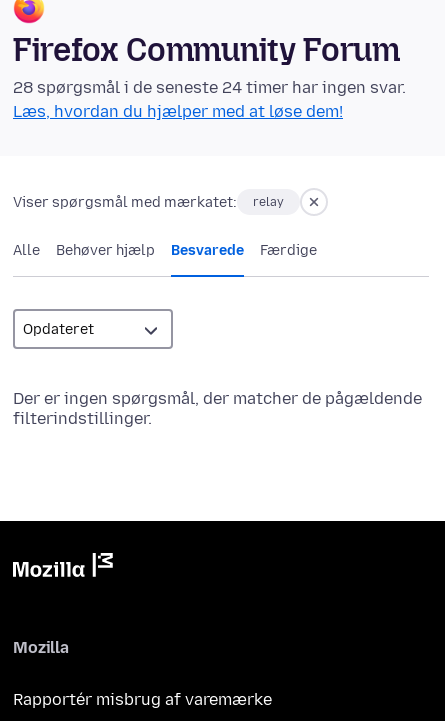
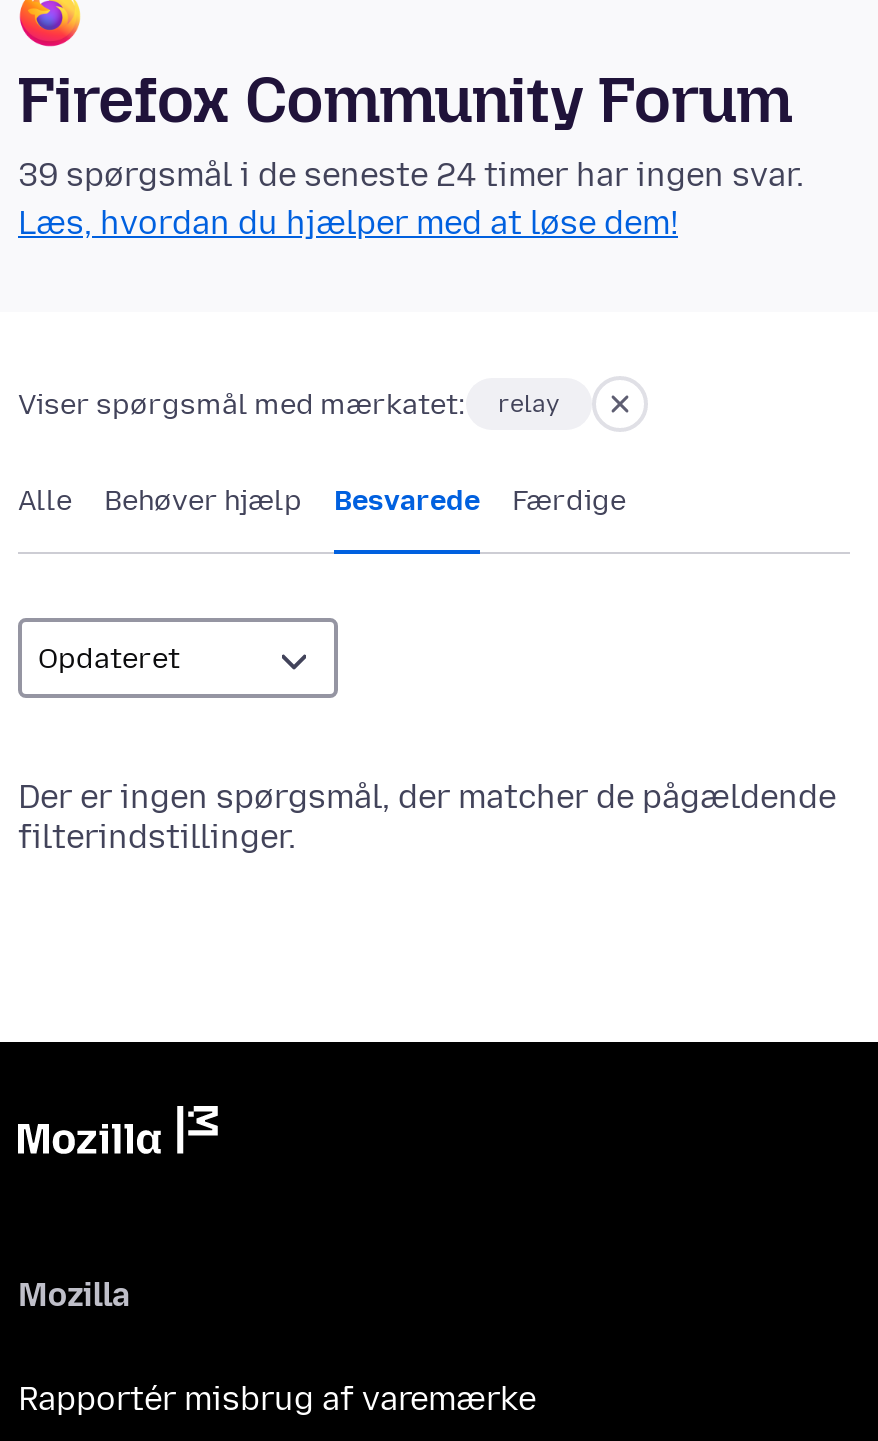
- 28 spørgsmål i de seneste 24 timer har ingen svar.
+ 39 spørgsmål i de seneste 24 timer har ingen svar.
